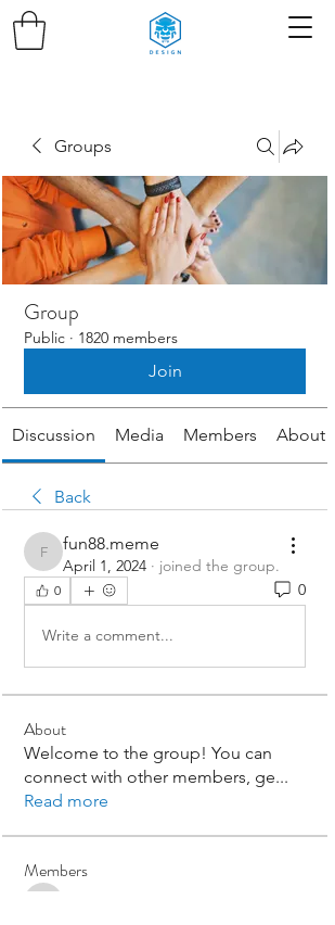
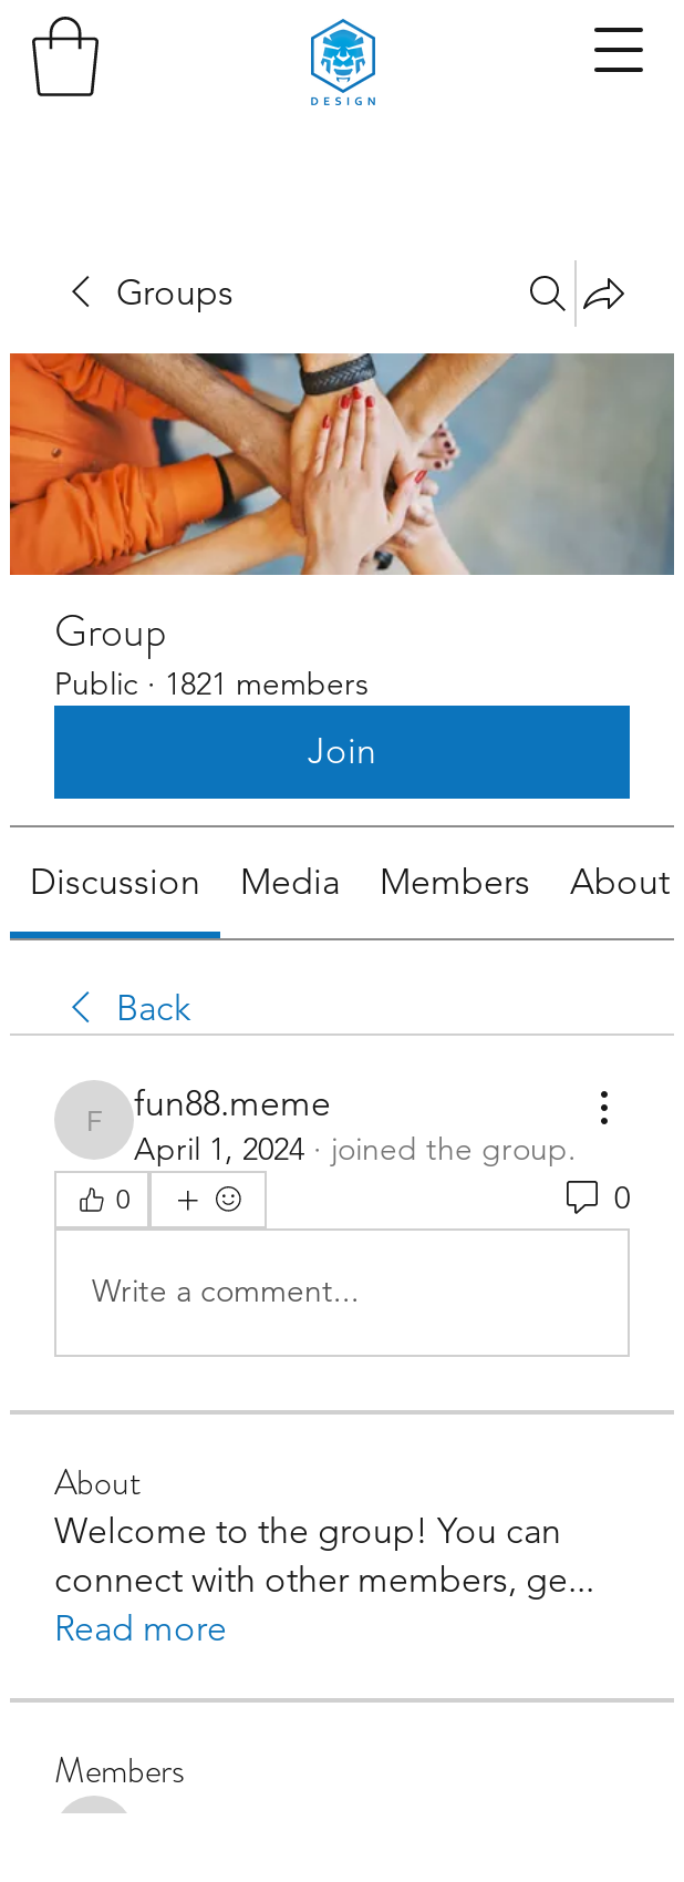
- Public · 1820 members
+ Public · 1821 members
